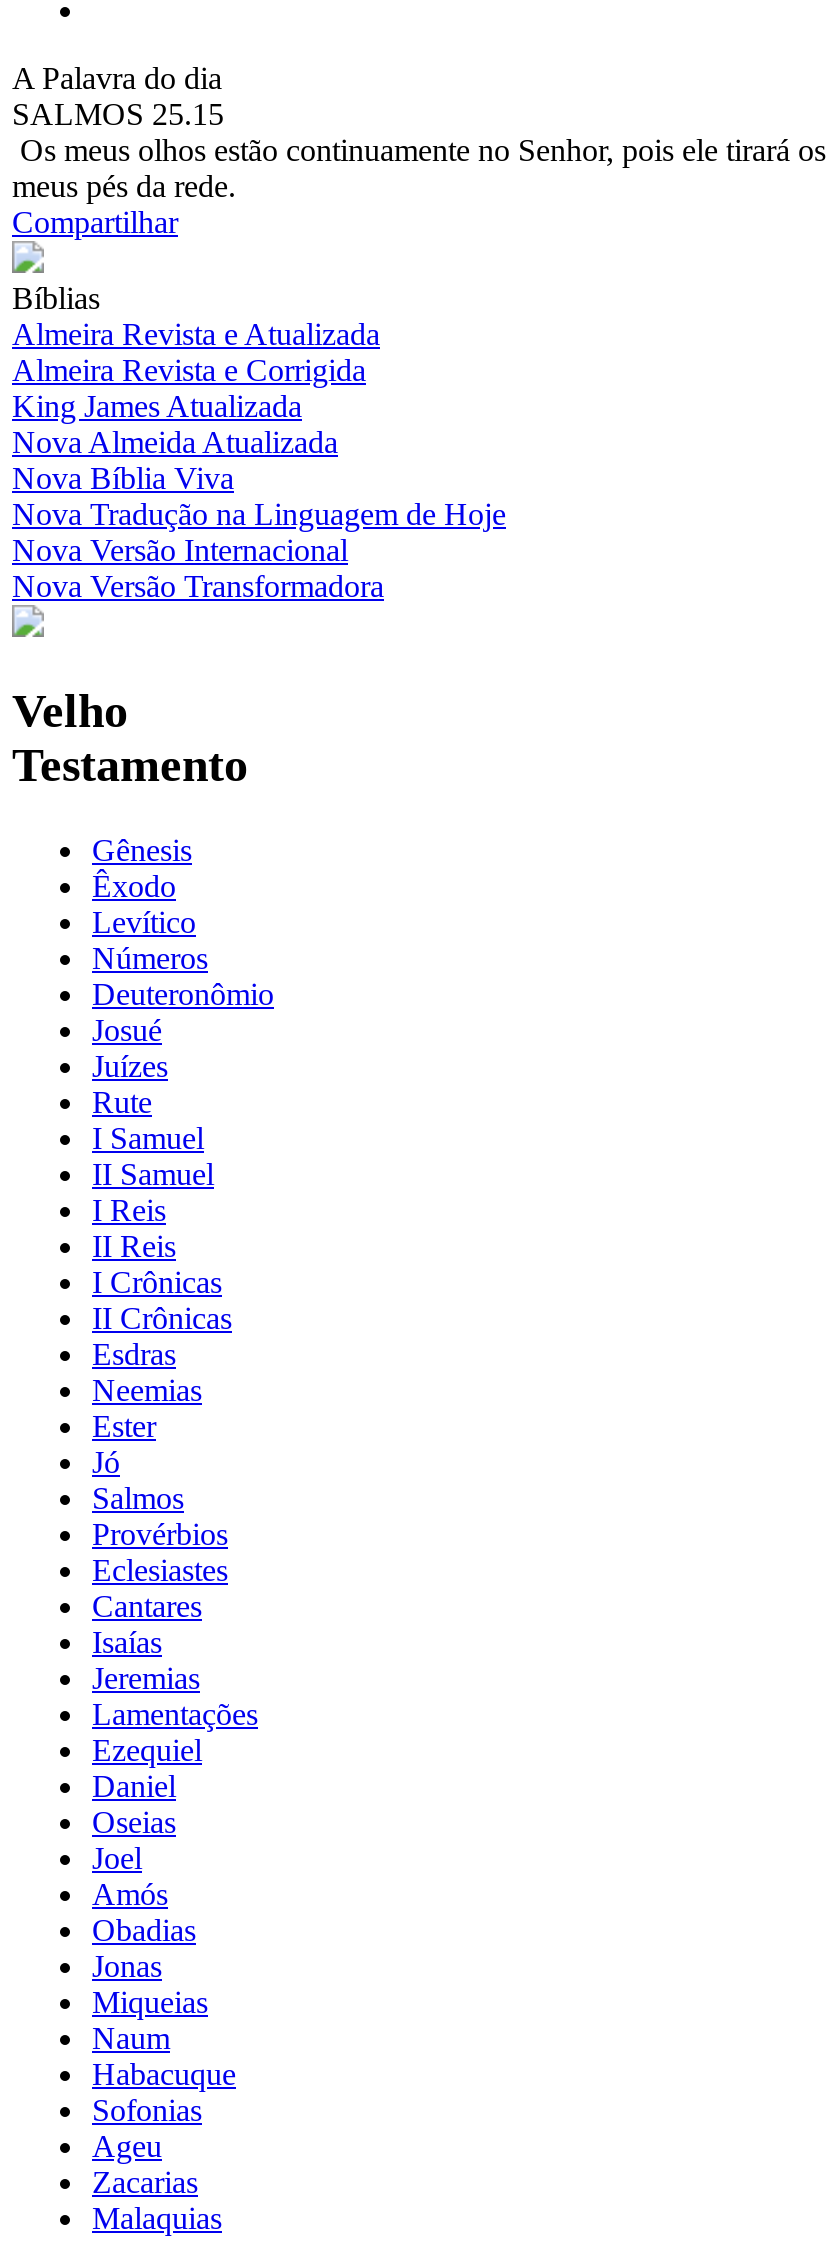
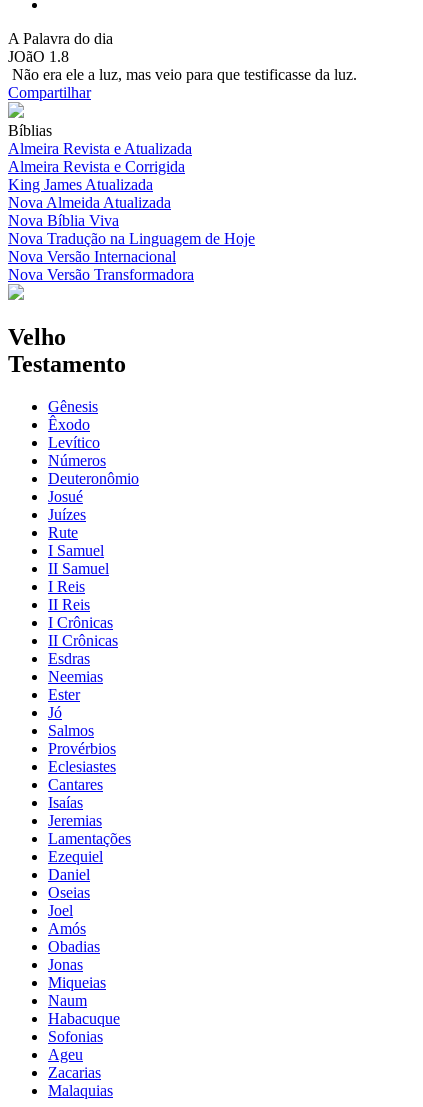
- SALMOS 25.15
- Os meus olhos estão continuamente no Senhor, pois ele tirará os
- meus pés da rede.
+ JOãO 1.8
+ Não era ele a luz, mas veio para que testificasse da luz.
